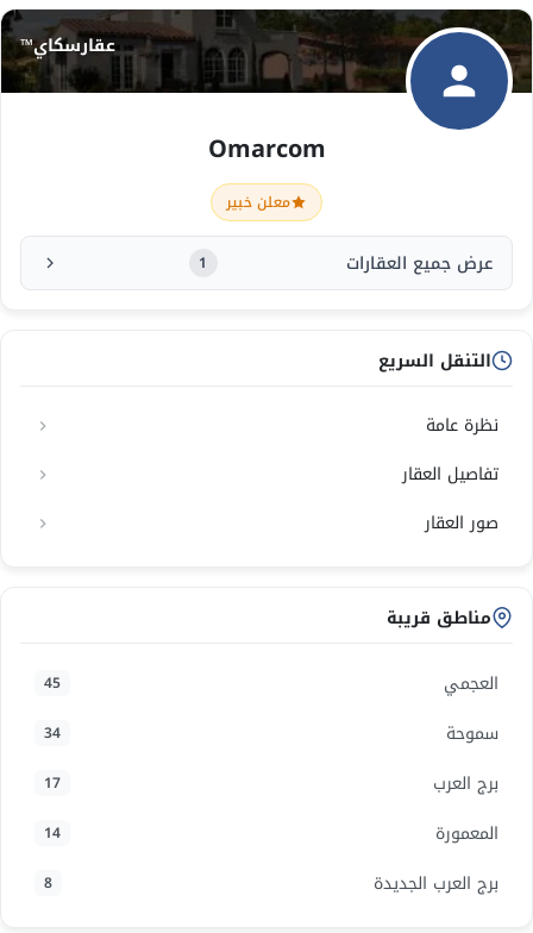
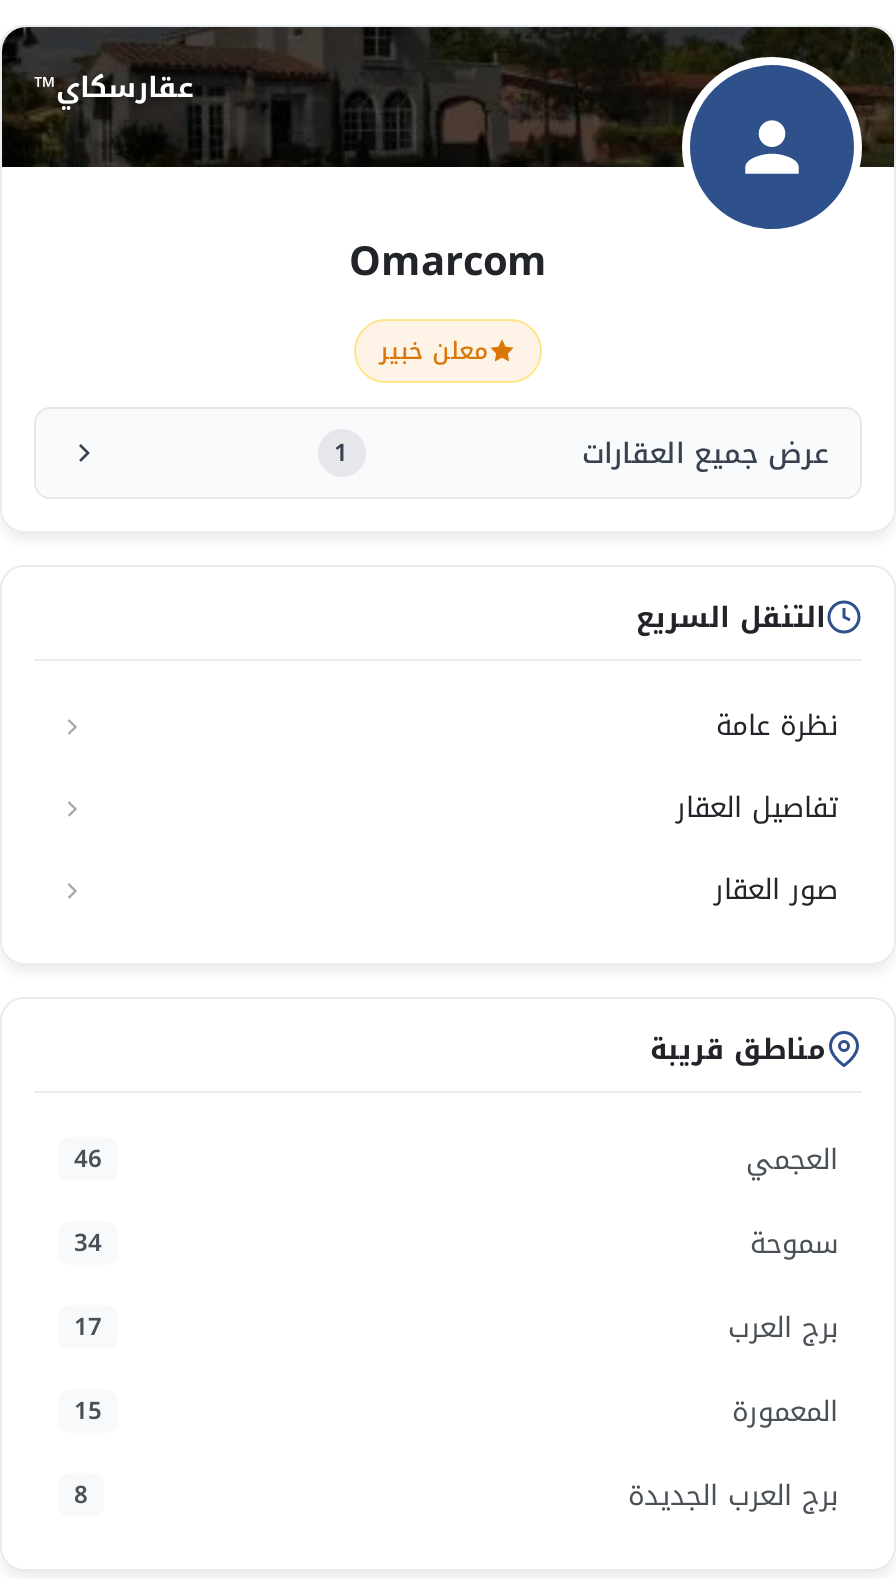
- 45
+ 46

- 14
+ 15
